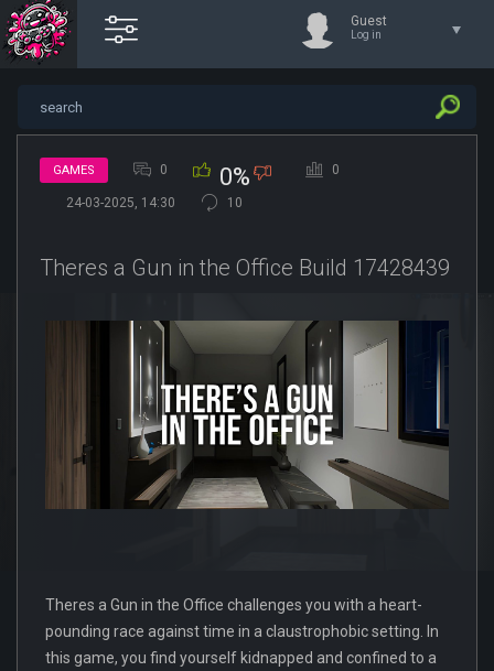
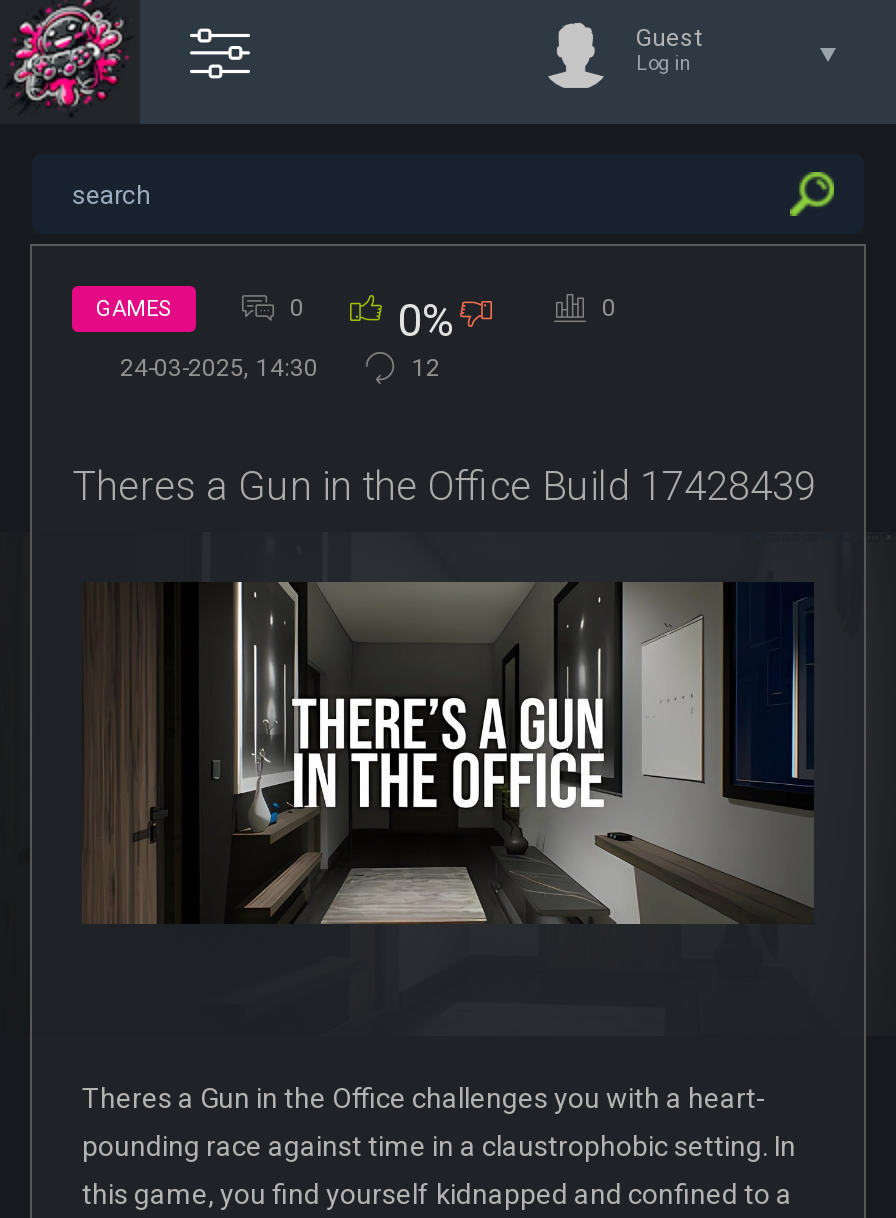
- 10
+ 12
